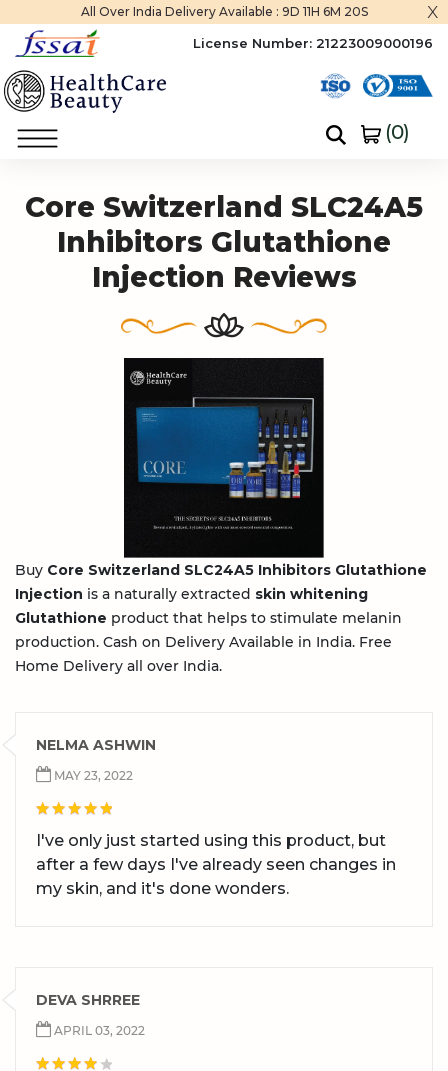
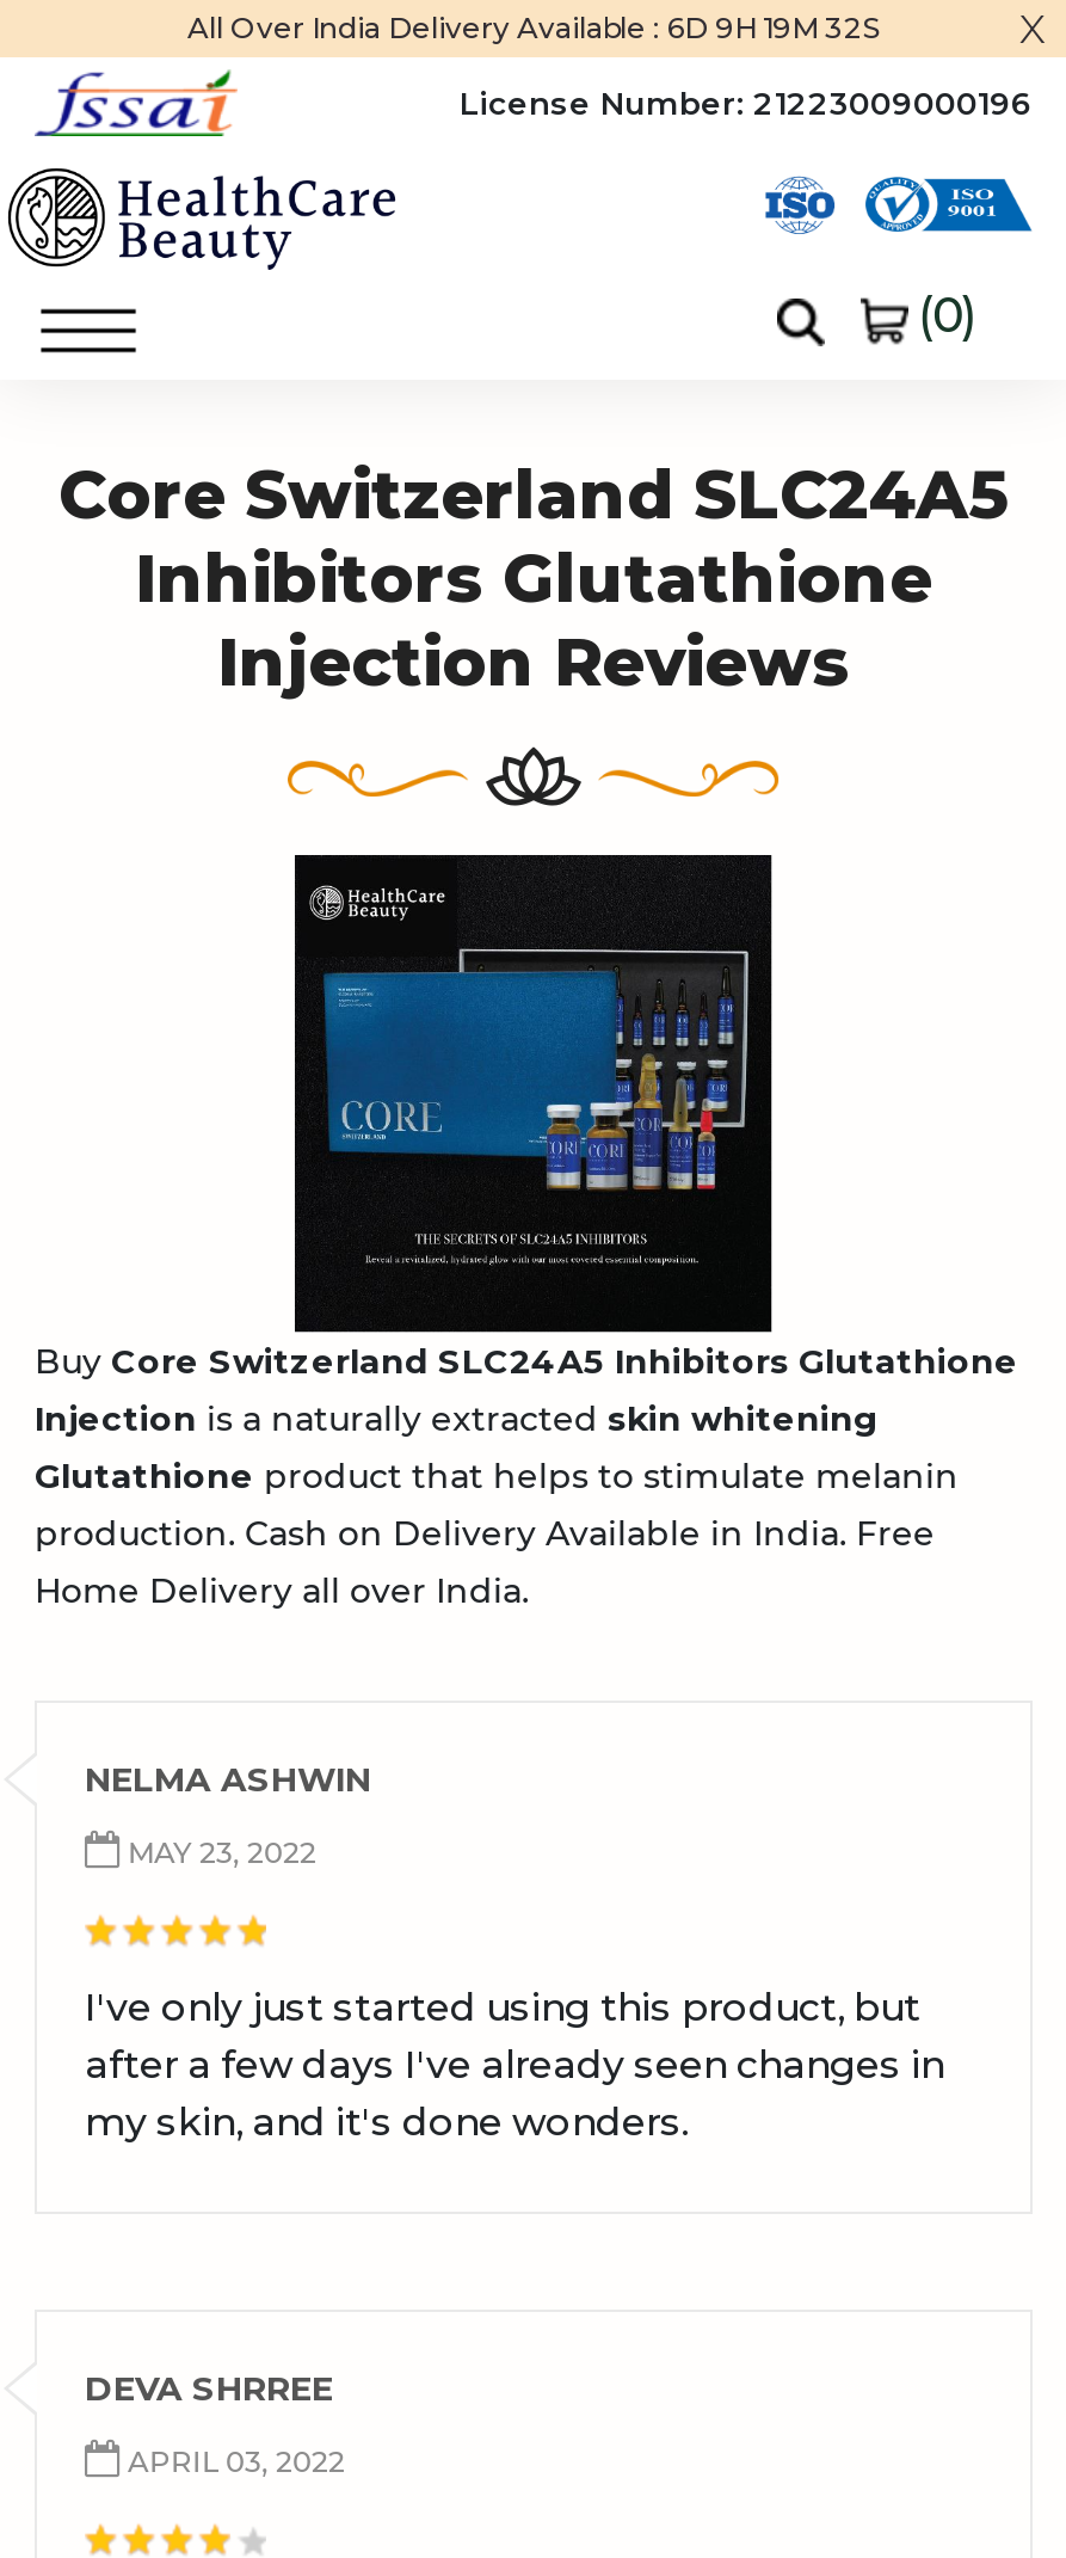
- All Over India Delivery Available : 9D 11H 6M 20S
+ All Over India Delivery Available : 6D 9H 19M 32S
